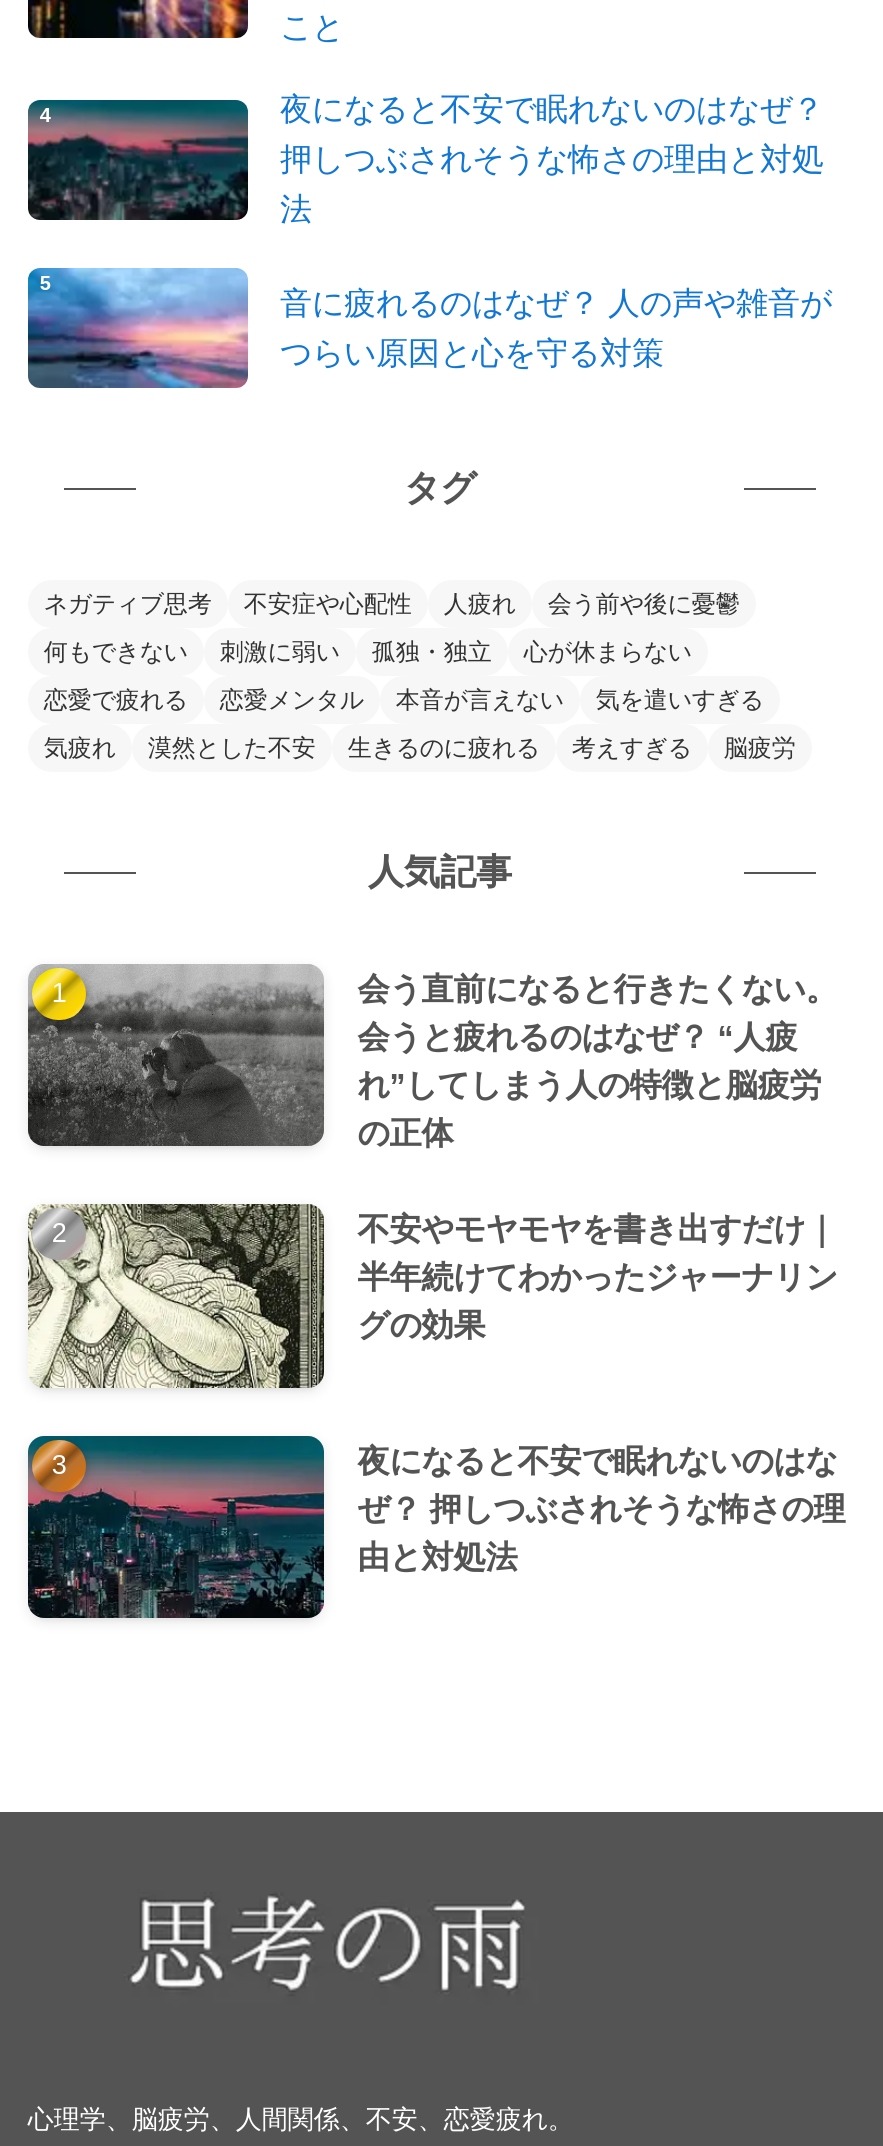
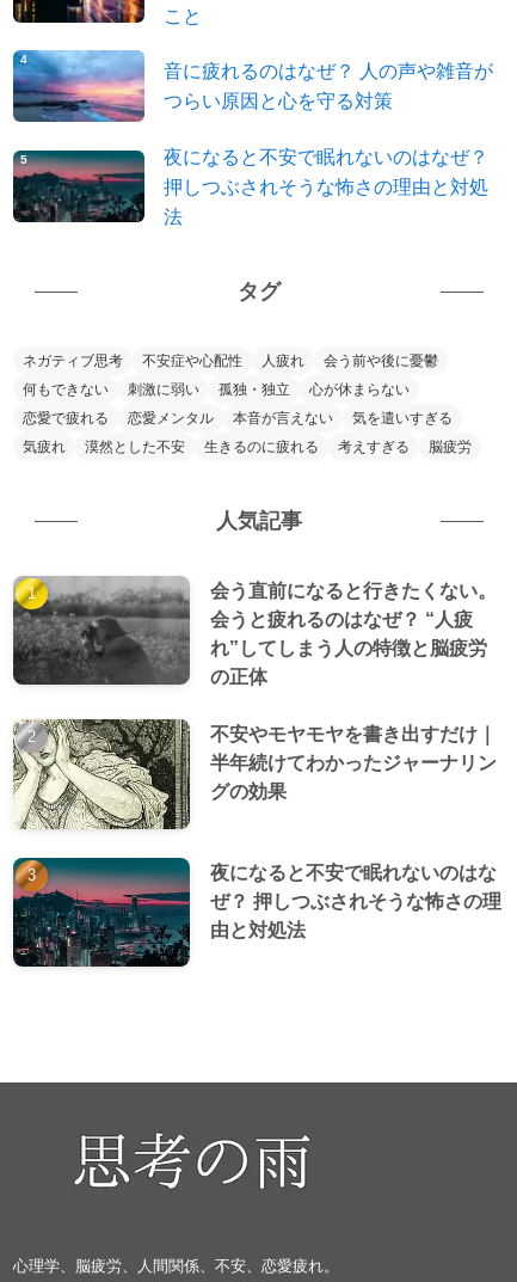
moved down: [image] | 夜になると不安で眠れないのはなぜ？ | 押しつぶされそうな怖さの理由と対処 | 法

moved up: [image] | 音に疲れるのはなぜ？ 人の声や雑音が | つらい原因と心を守る対策
